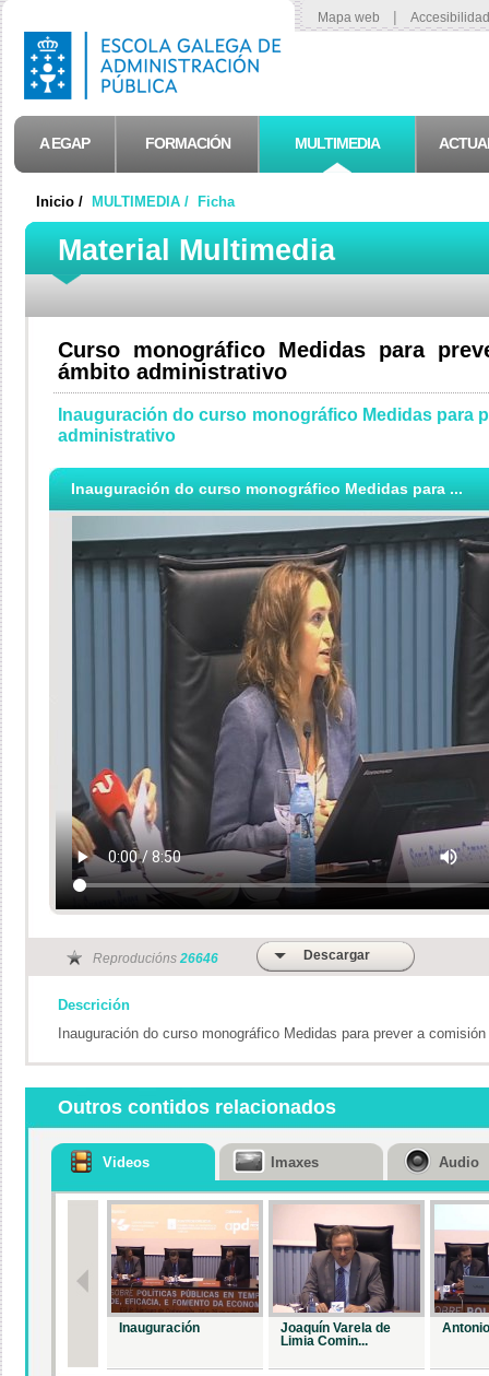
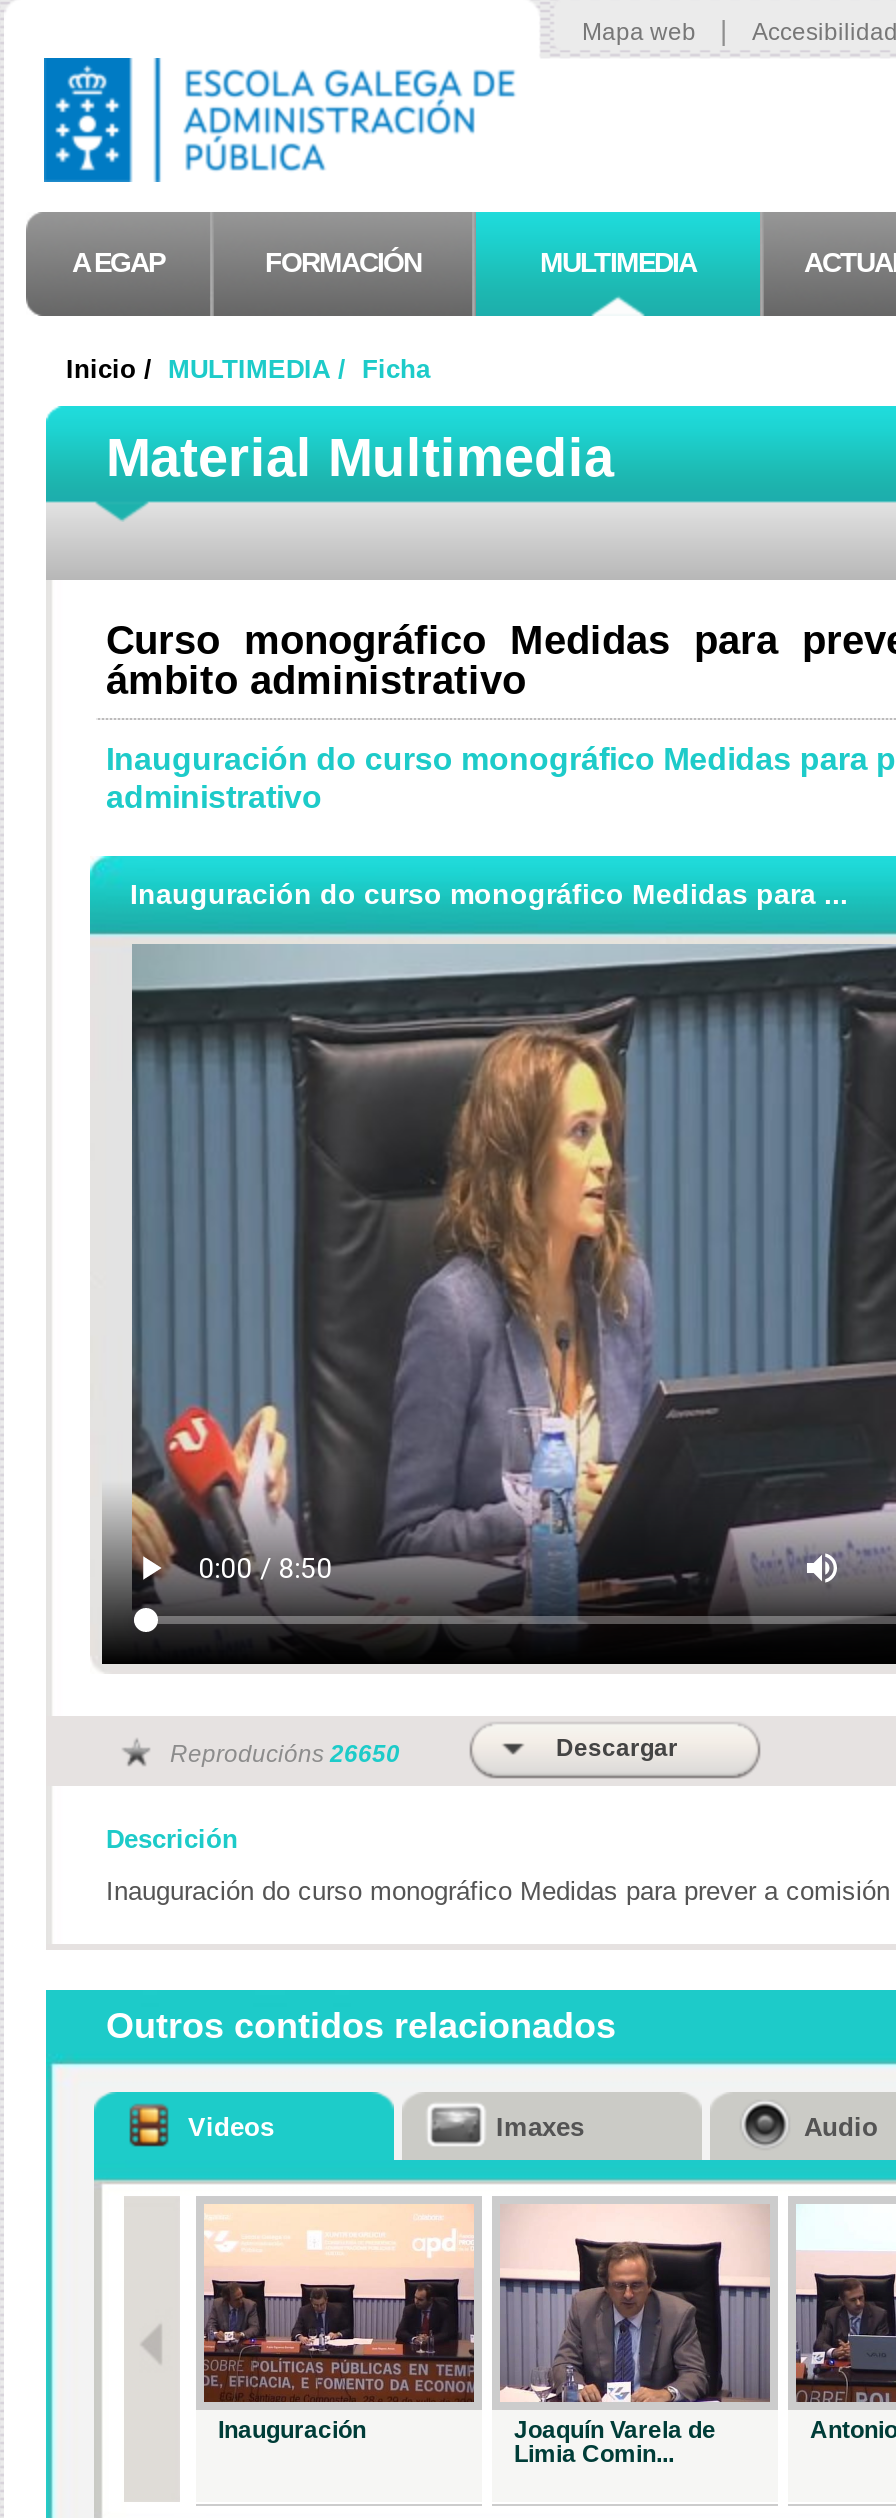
- Reproducións 26646
+ Reproducións 26650
